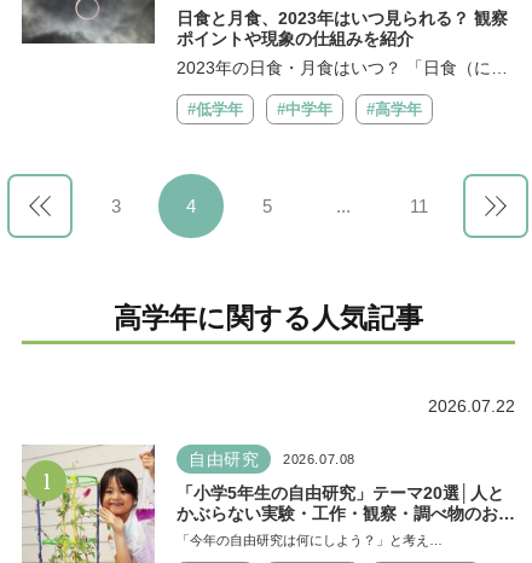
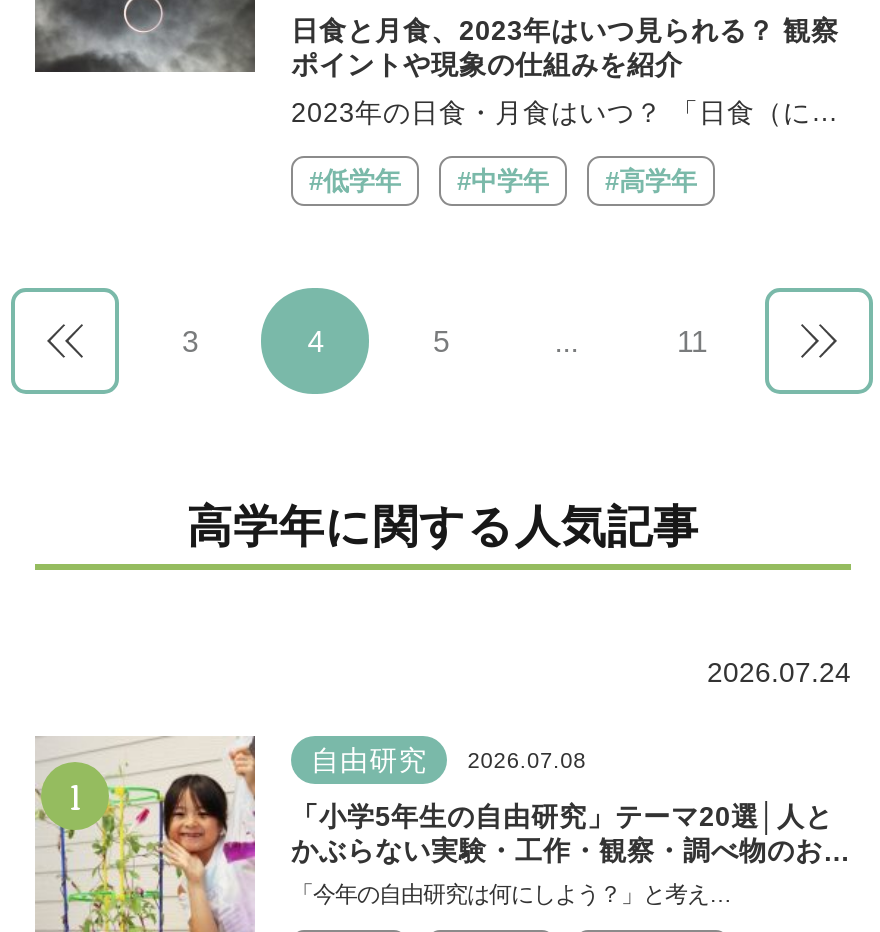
- 2026.07.22
+ 2026.07.24
